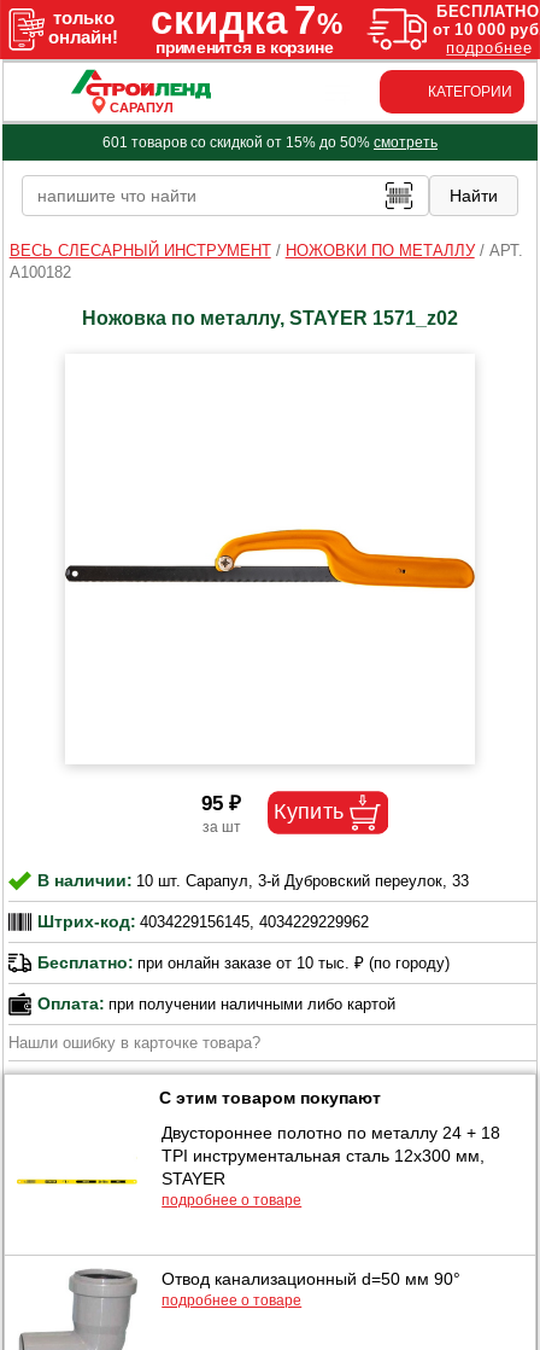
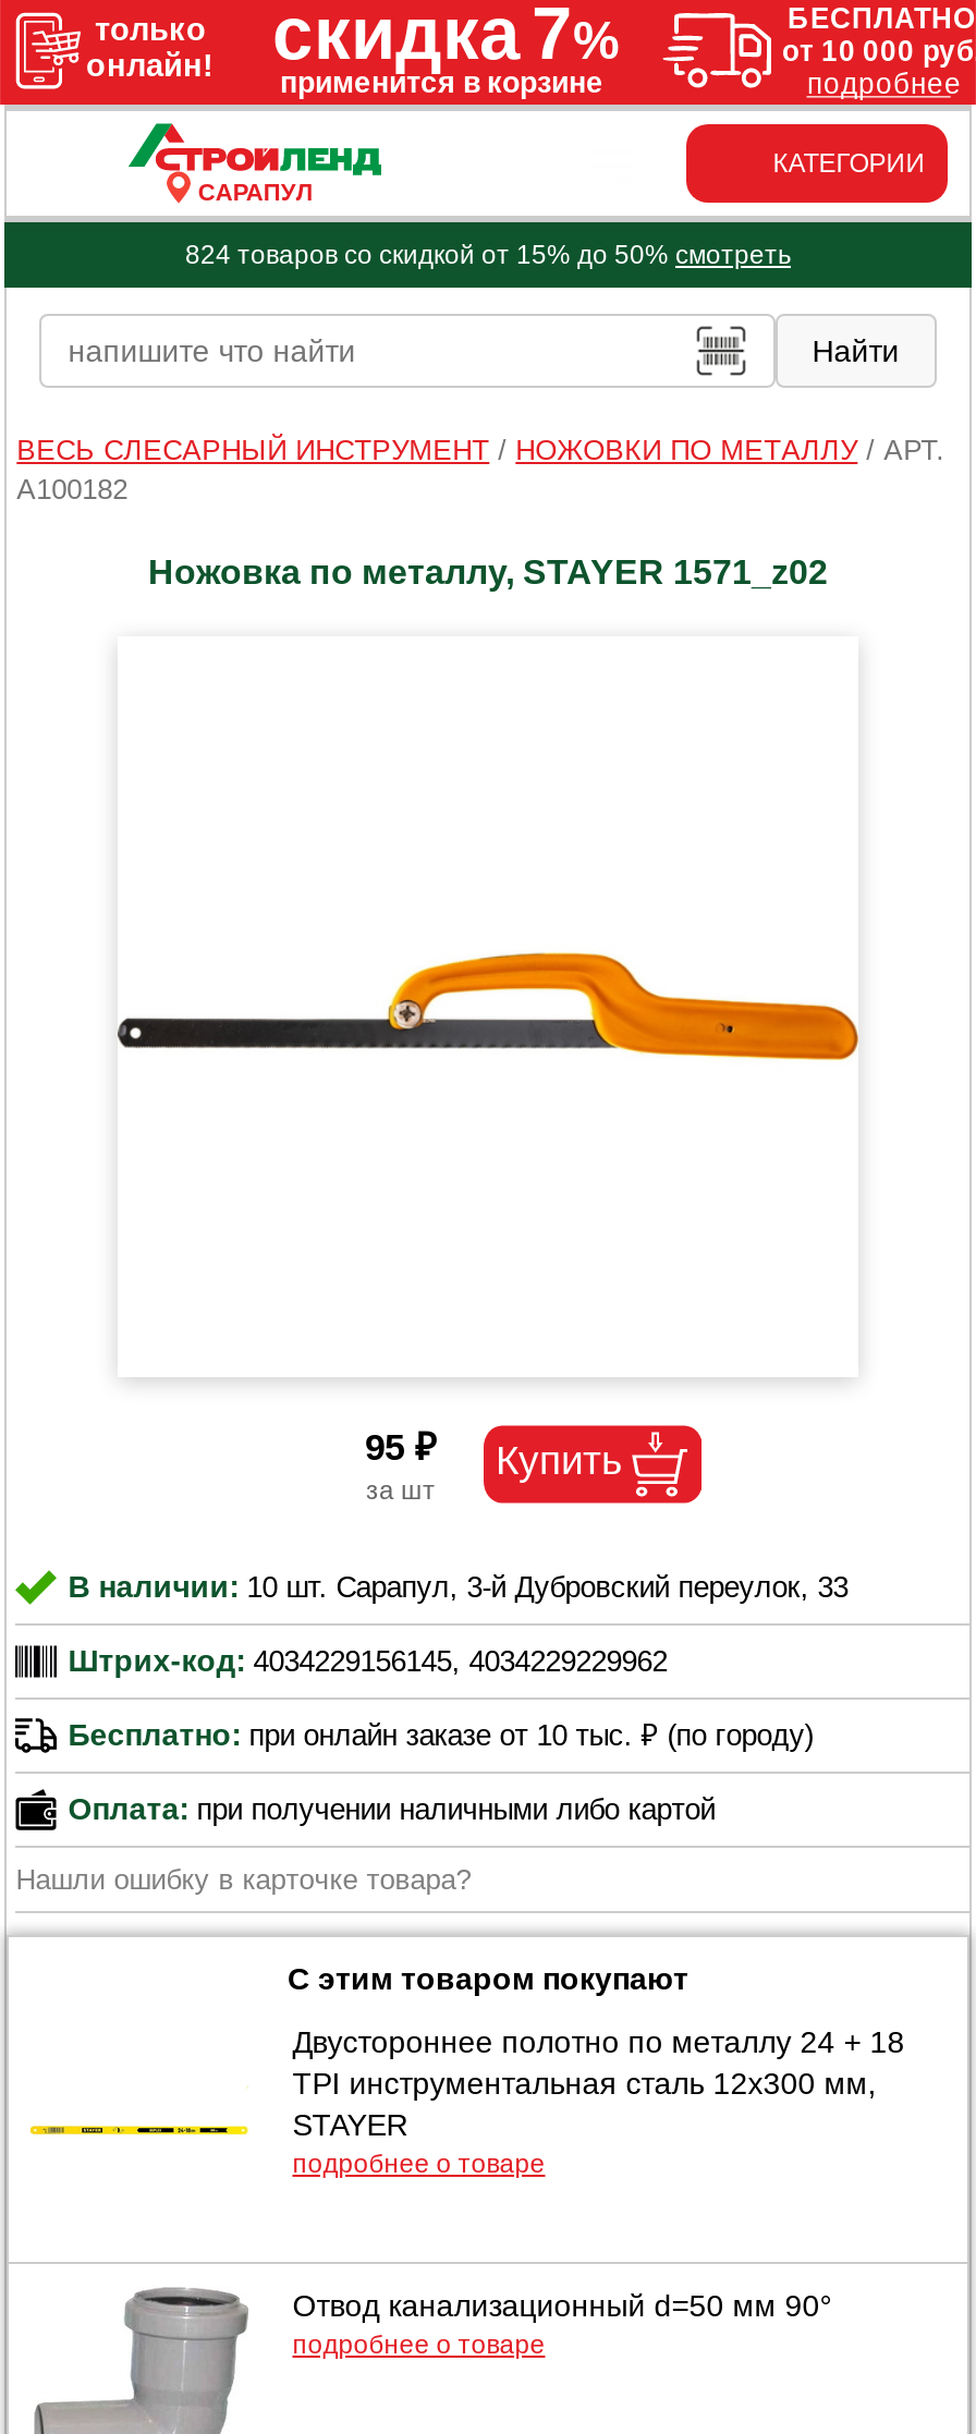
- 601 товаров со скидкой от 15% до 50% смотреть
+ 824 товаров со скидкой от 15% до 50% смотреть
